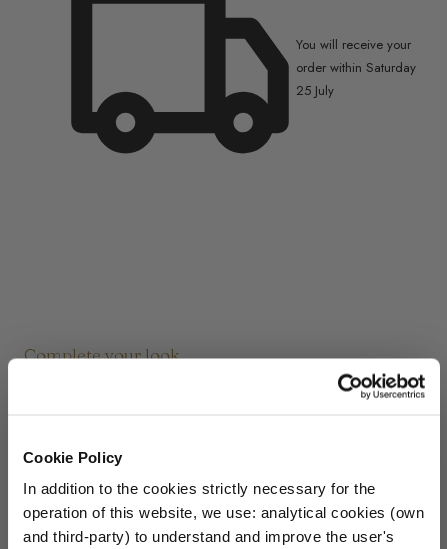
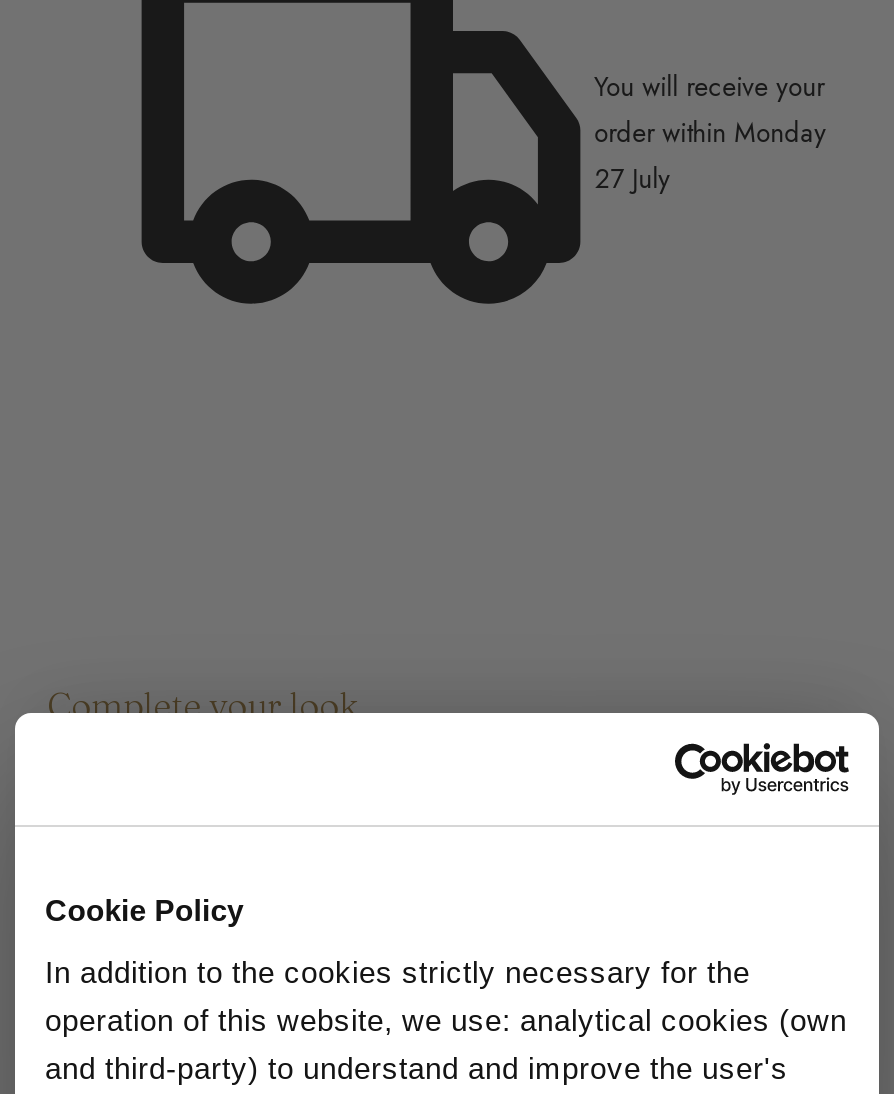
- order within Saturday
+ order within Monday

- 25 July
+ 27 July
